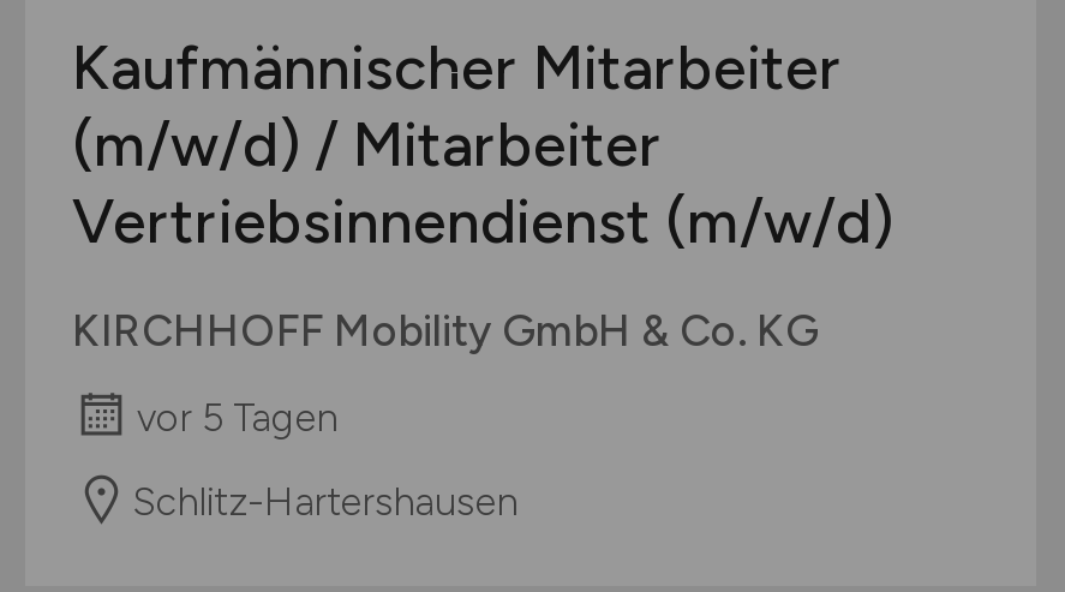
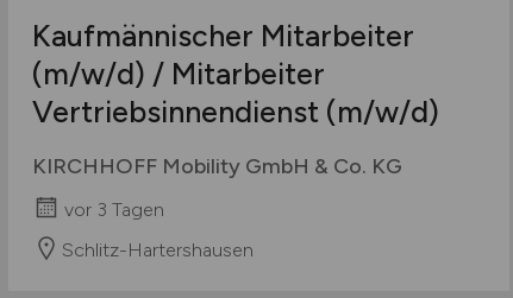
- vor 5 Tagen
+ vor 3 Tagen
